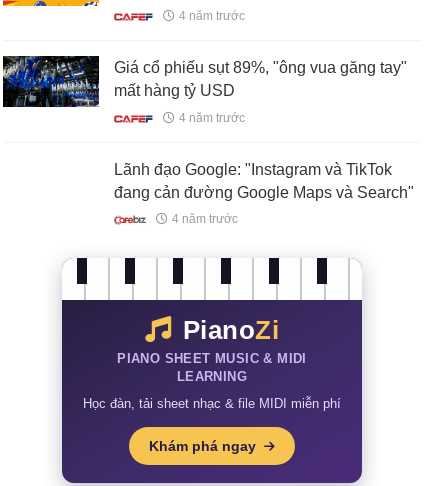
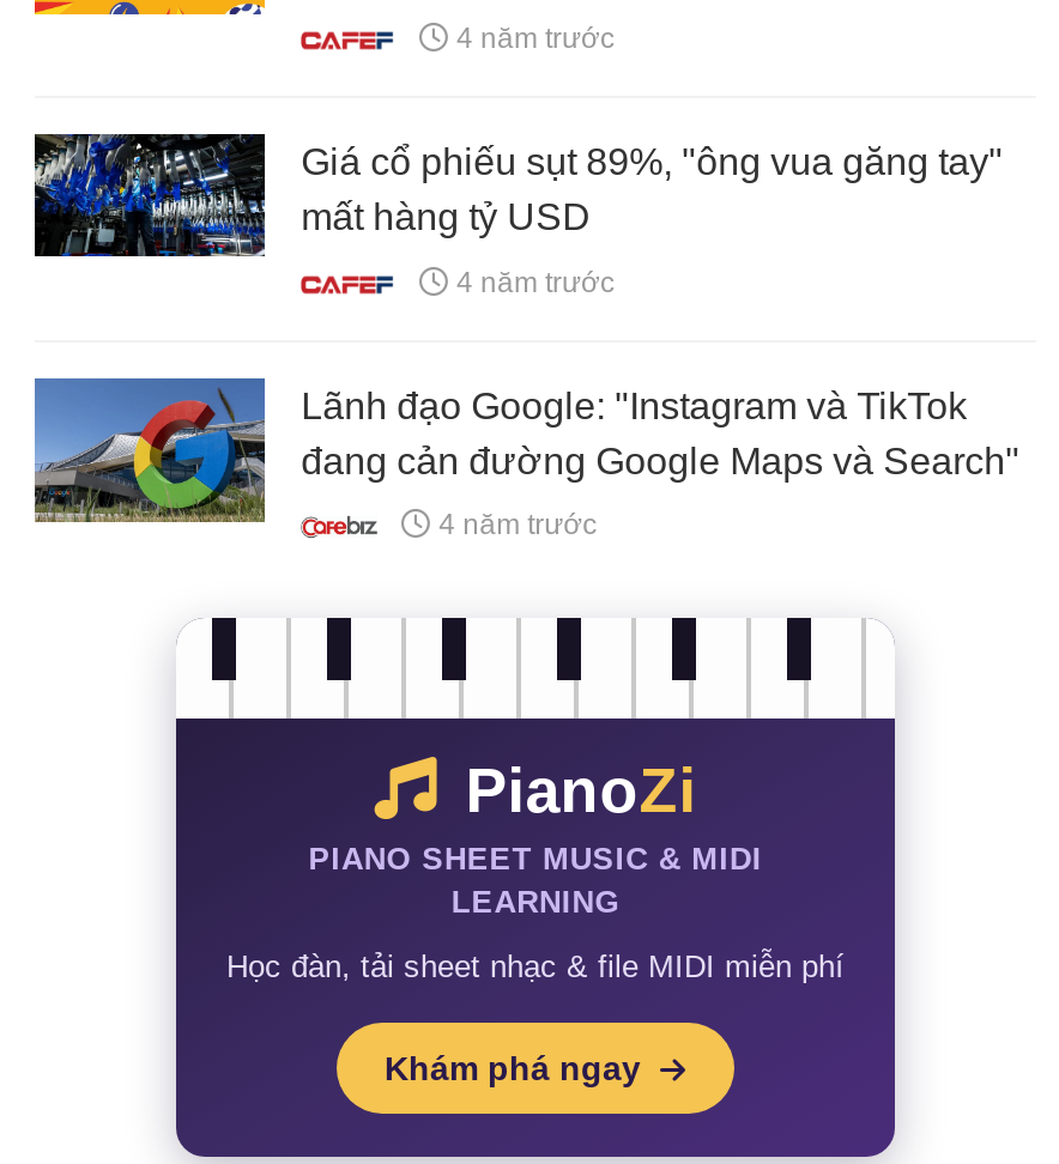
+ [image]
